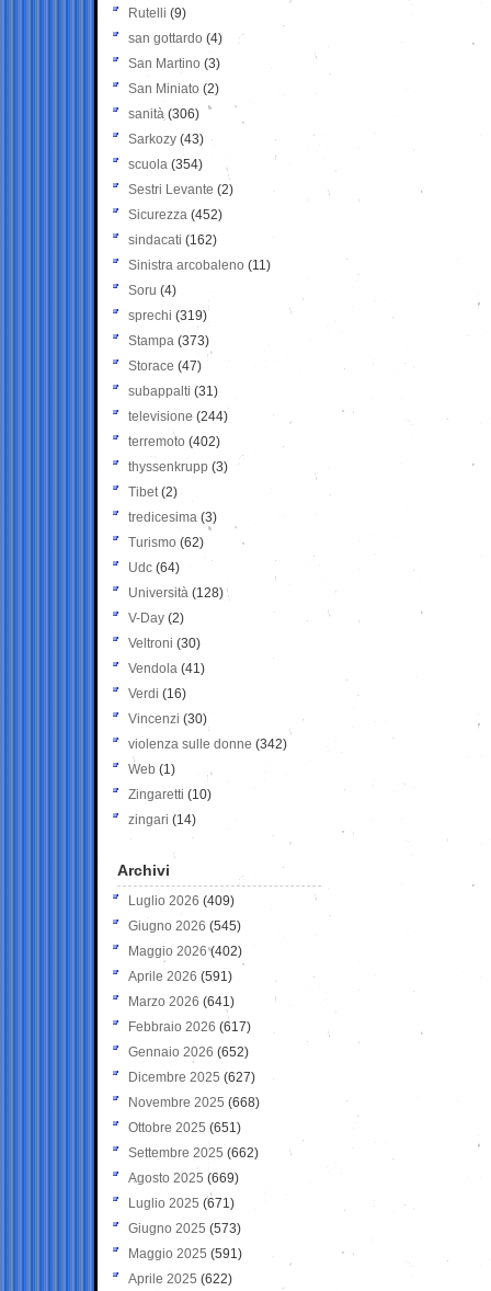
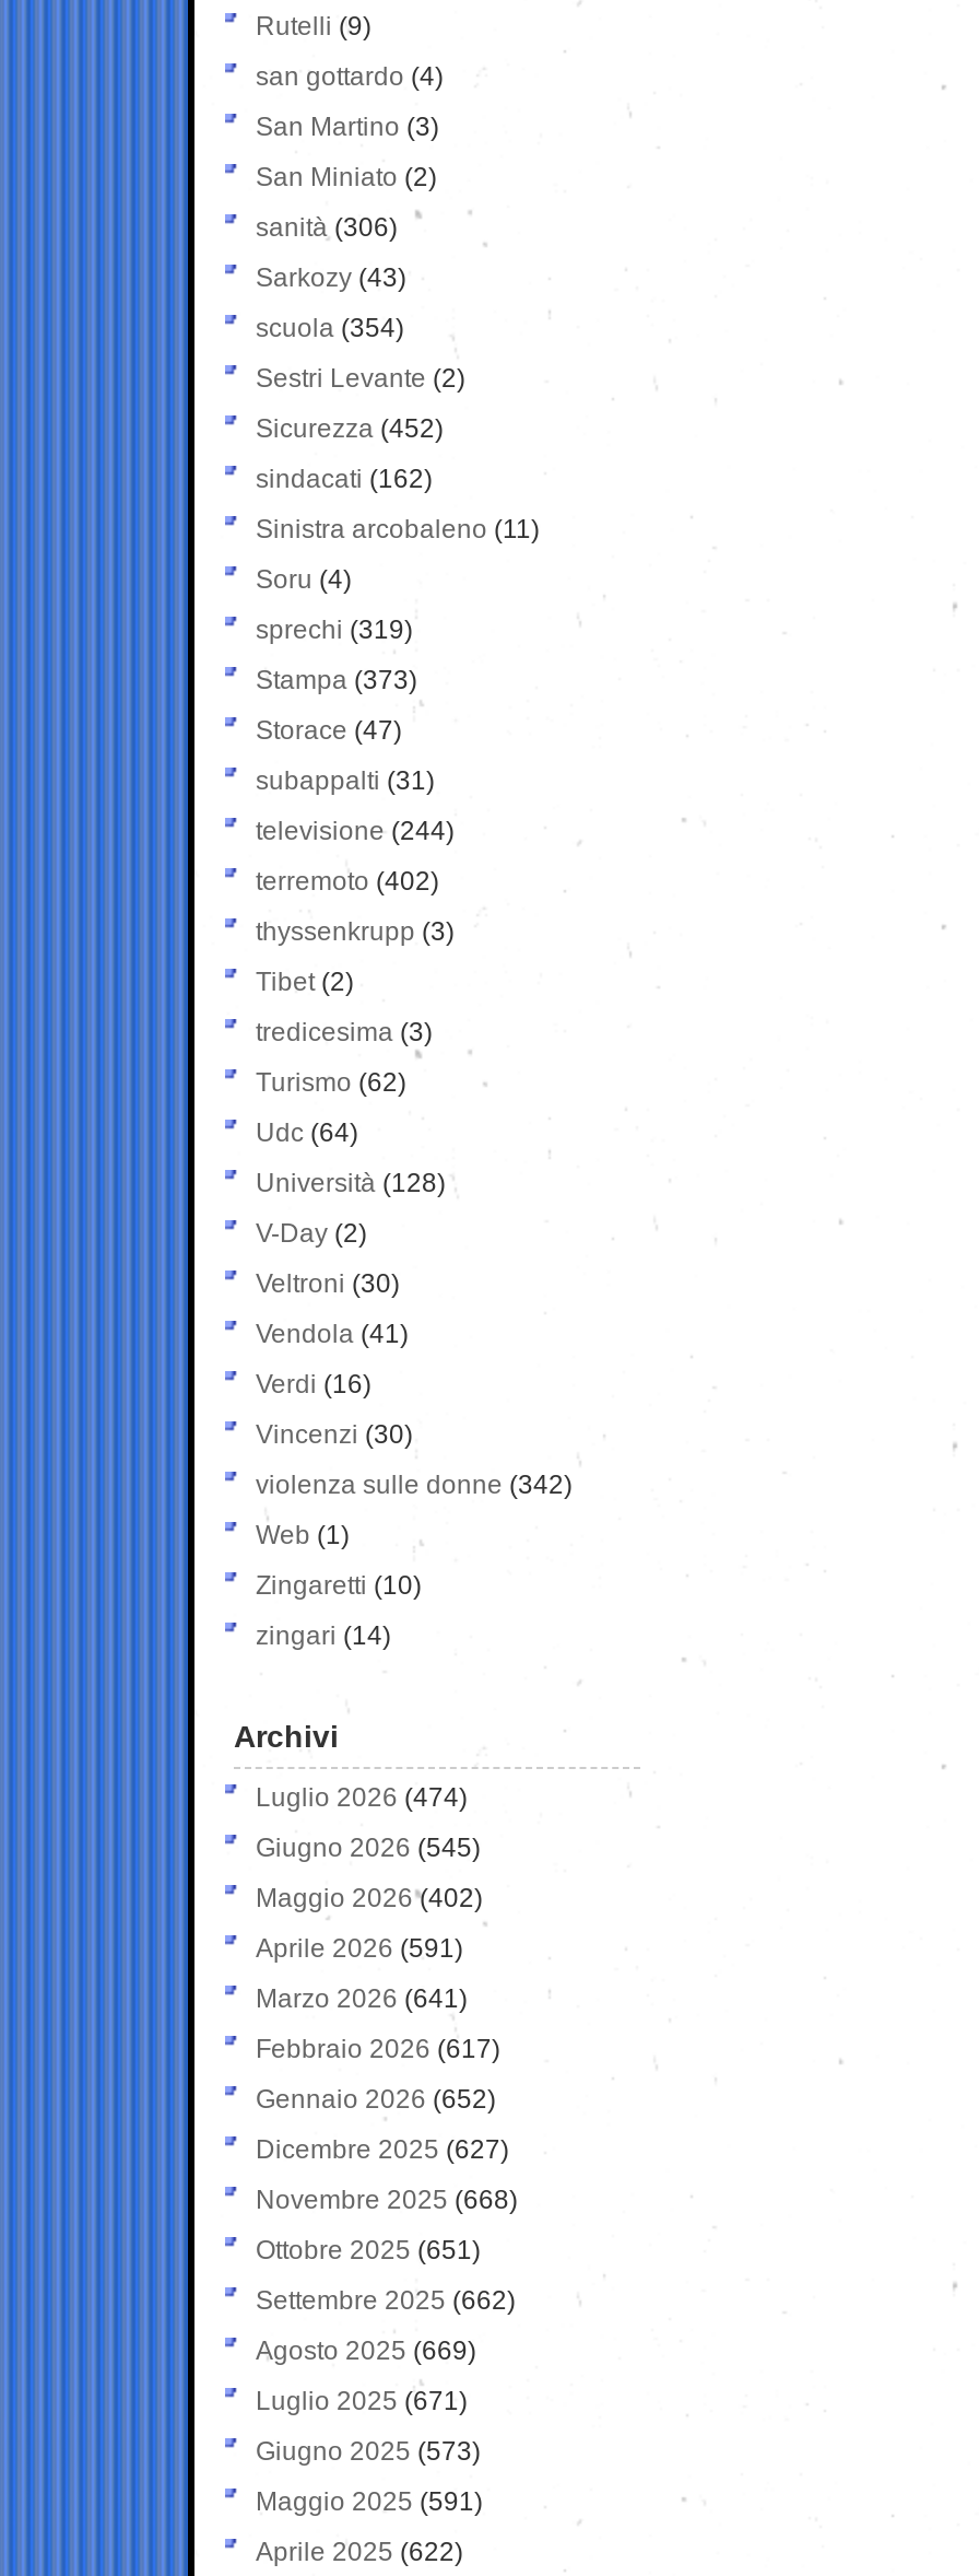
- Luglio 2026 (409)
+ Luglio 2026 (474)
